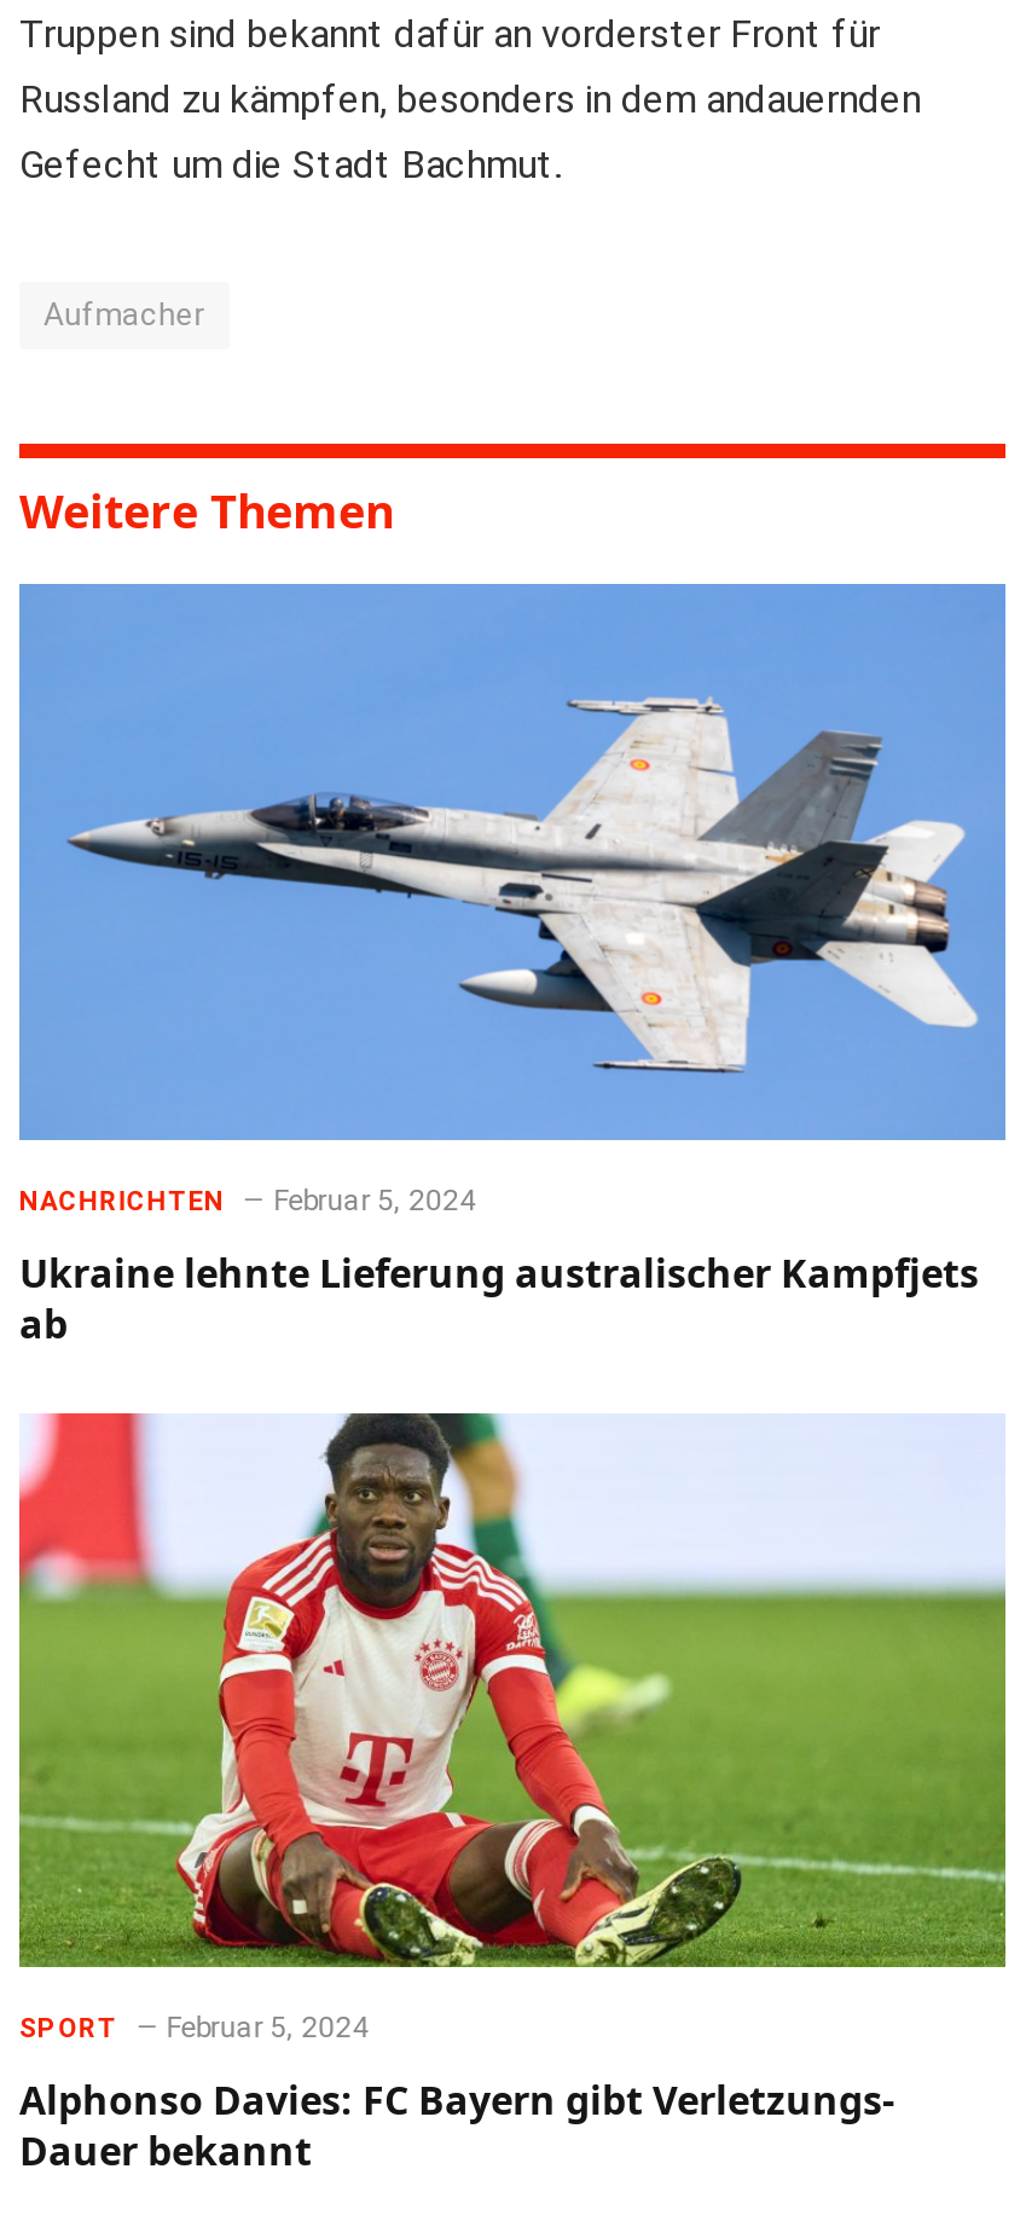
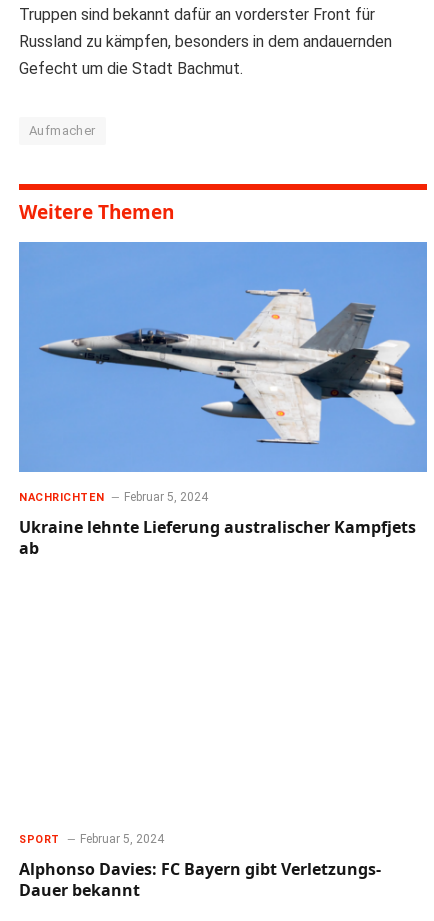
- [image]
